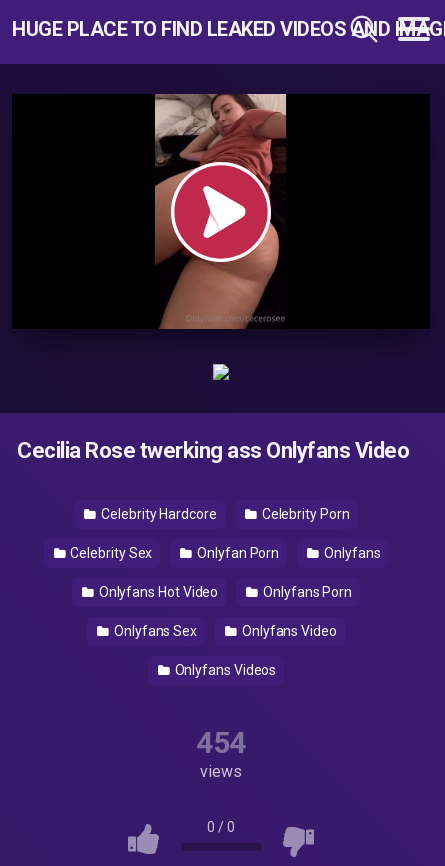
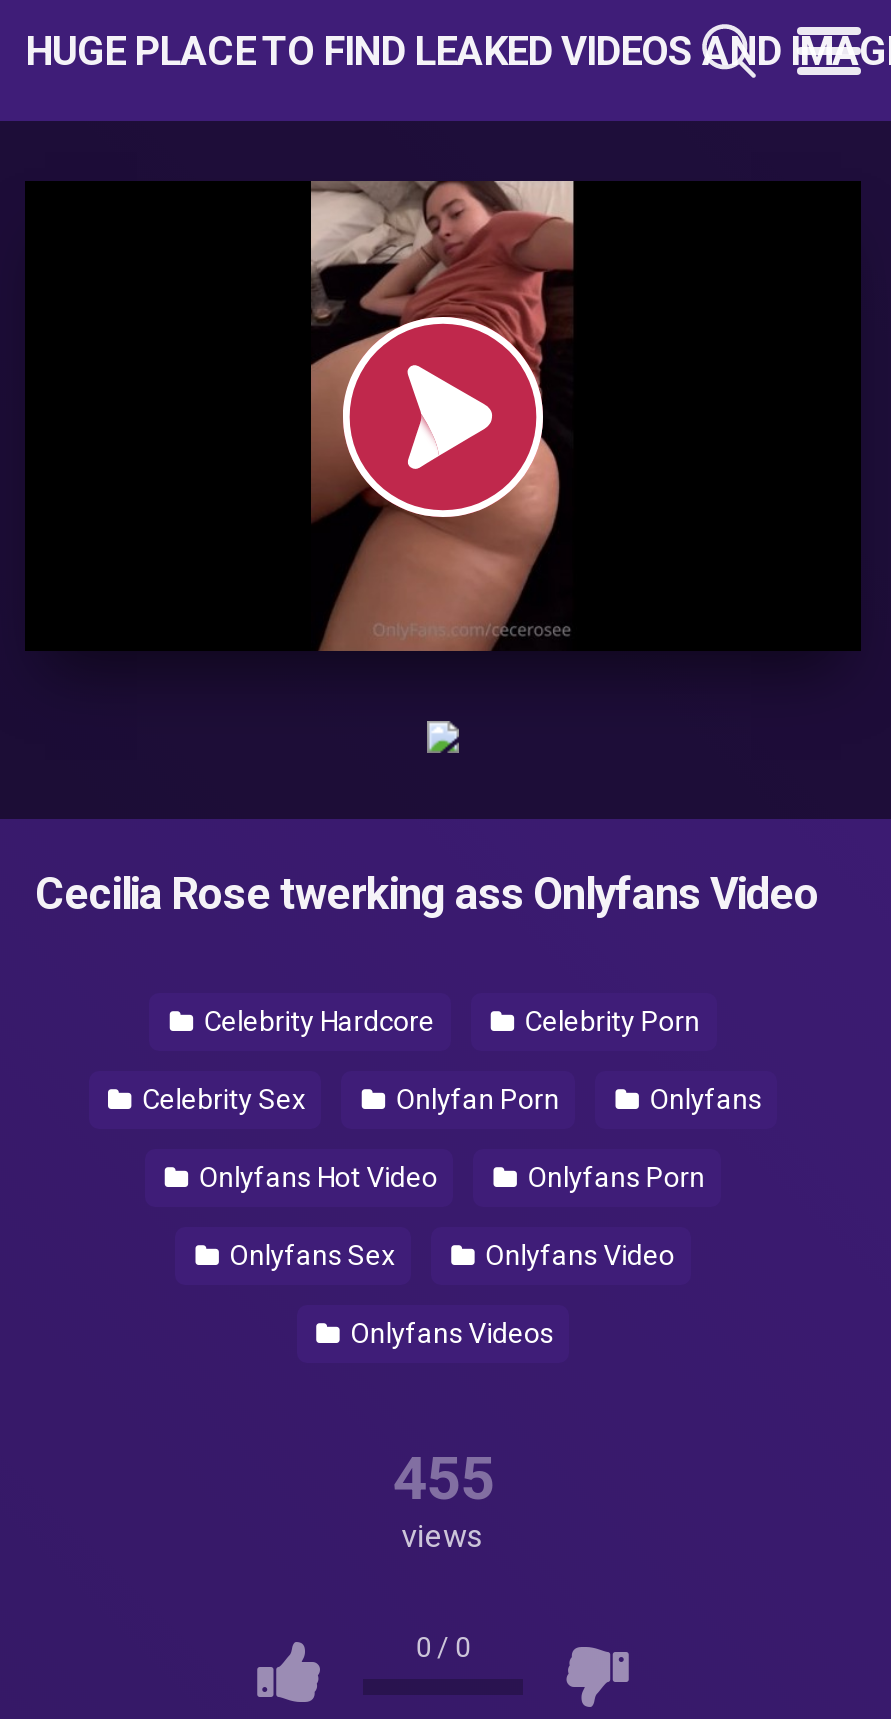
- 454
+ 455
